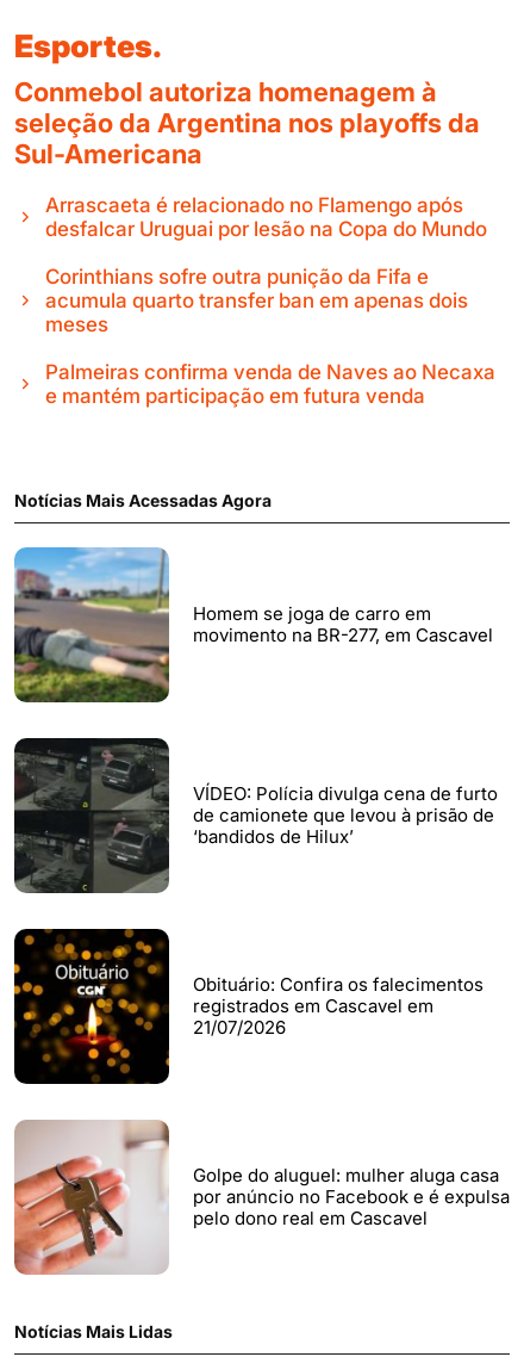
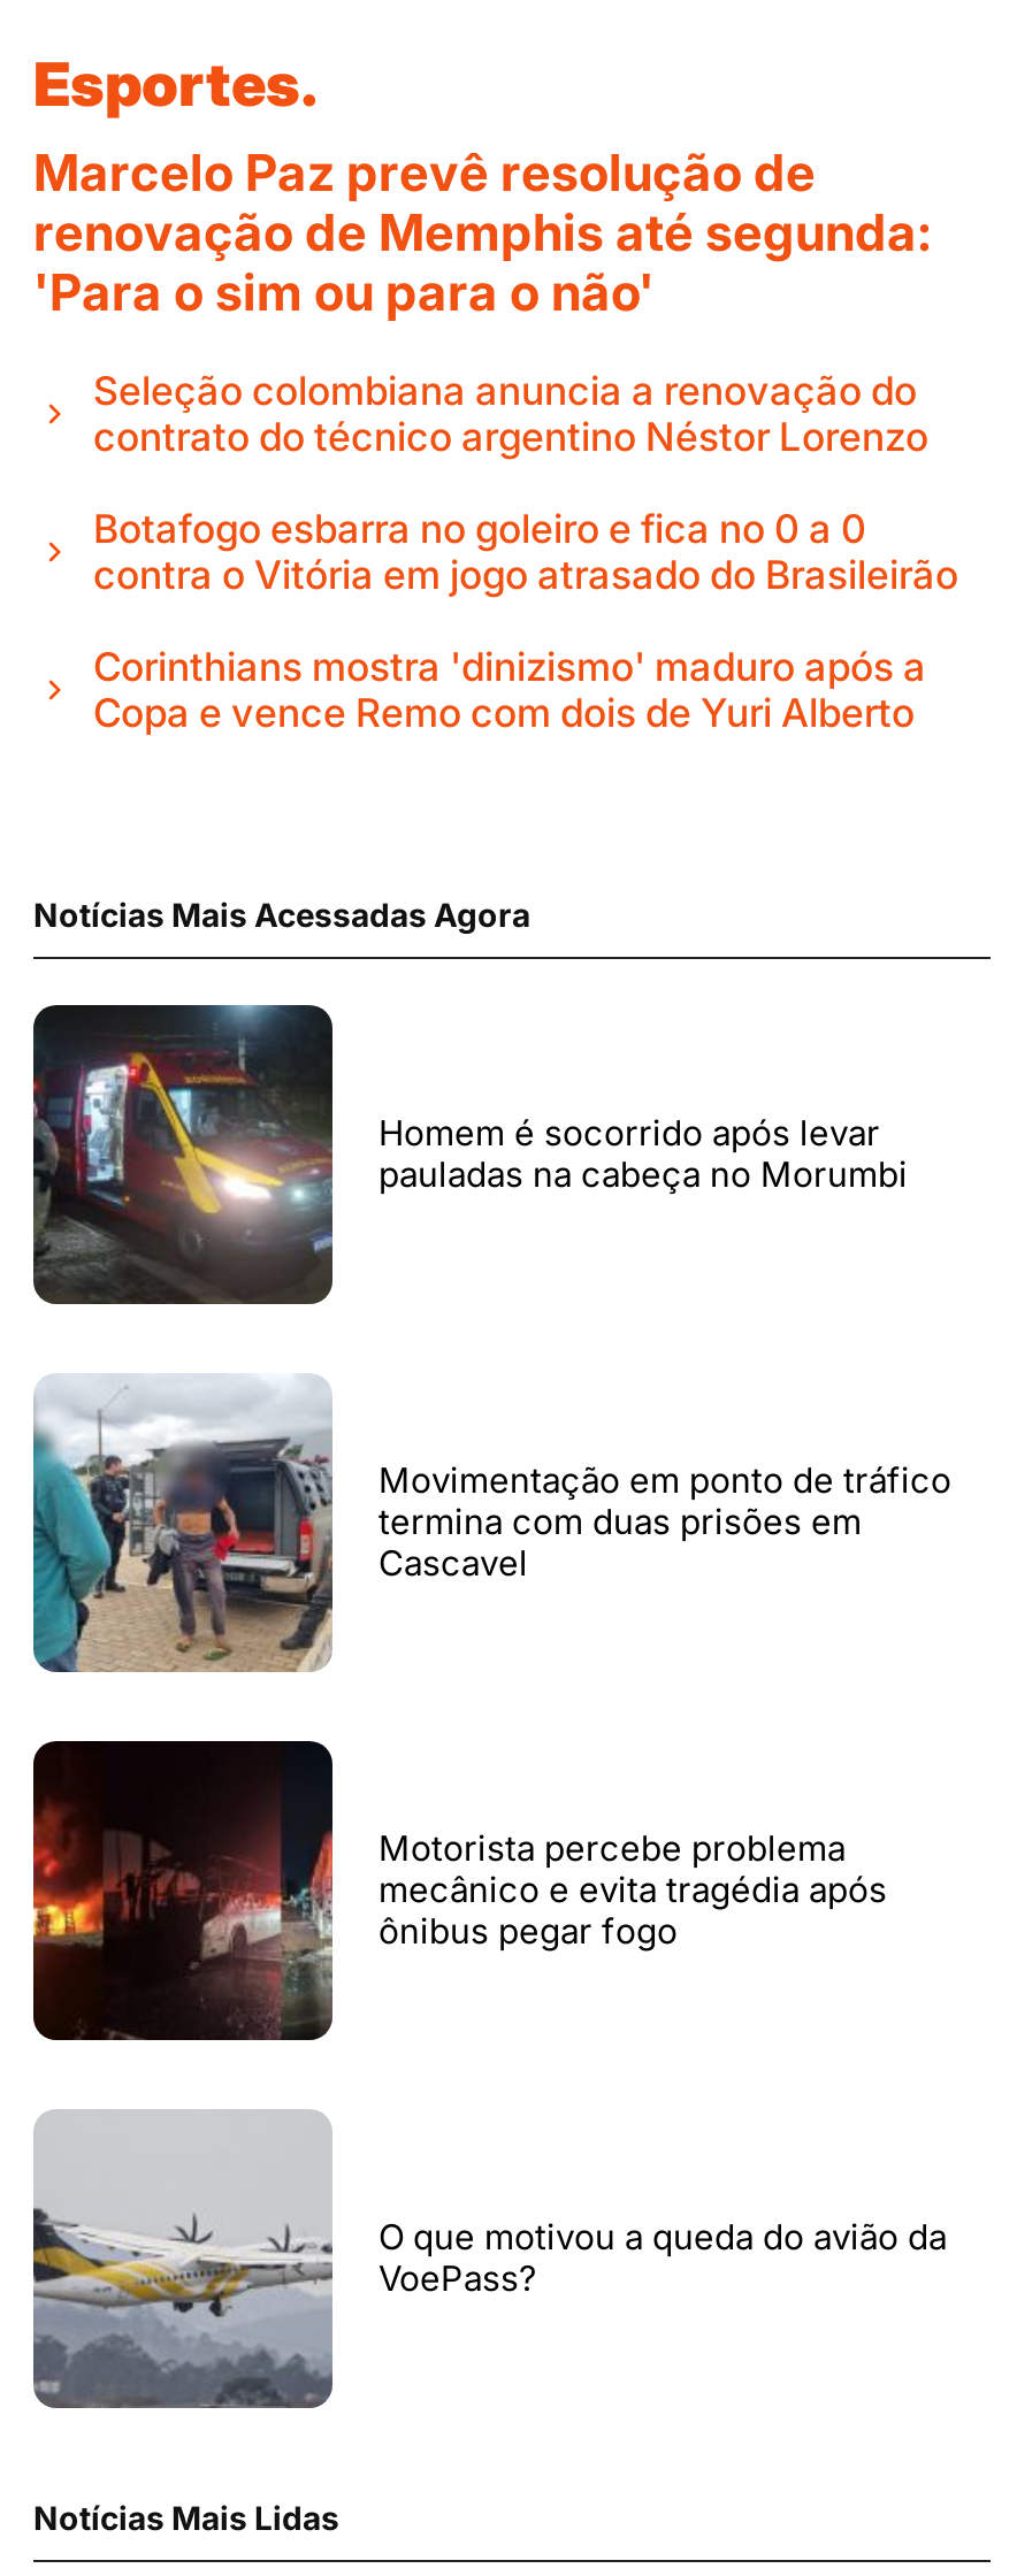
- Conmebol autoriza homenagem à
- seleção da Argentina nos playoffs da
- Sul-Americana
+ Marcelo Paz prevê resolução de
+ renovação de Memphis até segunda:
+ 'Para o sim ou para o não'

- Arrascaeta é relacionado no Flamengo após
- desfalcar Uruguai por lesão na Copa do Mundo
+ Seleção colombiana anuncia a renovação do
+ contrato do técnico argentino Néstor Lorenzo

- Corinthians sofre outra punição da Fifa e
- acumula quarto transfer ban em apenas dois
- meses
+ Botafogo esbarra no goleiro e fica no 0 a 0
+ contra o Vitória em jogo atrasado do Brasileirão

- Palmeiras confirma venda de Naves ao Necaxa
- e mantém participação em futura venda
+ Corinthians mostra 'dinizismo' maduro após a
+ Copa e vence Remo com dois de Yuri Alberto

- [image]
- Homem se joga de carro em
- movimento na BR-277, em Cascavel
+ [image]
+ Homem é socorrido após levar
+ pauladas na cabeça no Morumbi

- [image]
- VÍDEO: Polícia divulga cena de furto
- de camionete que levou à prisão de
- ‘bandidos de Hilux’
+ [image]
+ Movimentação em ponto de tráfico
+ termina com duas prisões em
+ Cascavel

- [image]
- Obituário: Confira os falecimentos
- registrados em Cascavel em
- 21/07/2026
+ [image]
+ Motorista percebe problema
+ mecânico e evita tragédia após
+ ônibus pegar fogo

- [image]
- Golpe do aluguel: mulher aluga casa
- por anúncio no Facebook e é expulsa
- pelo dono real em Cascavel
+ [image]
+ O que motivou a queda do avião da
+ VoePass?
